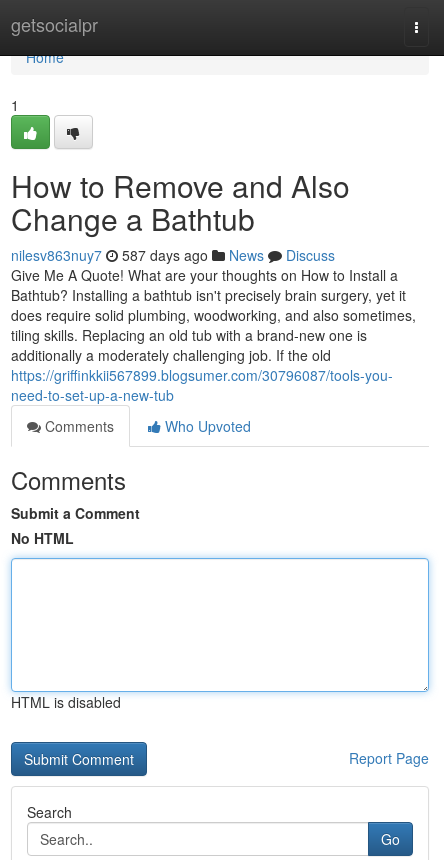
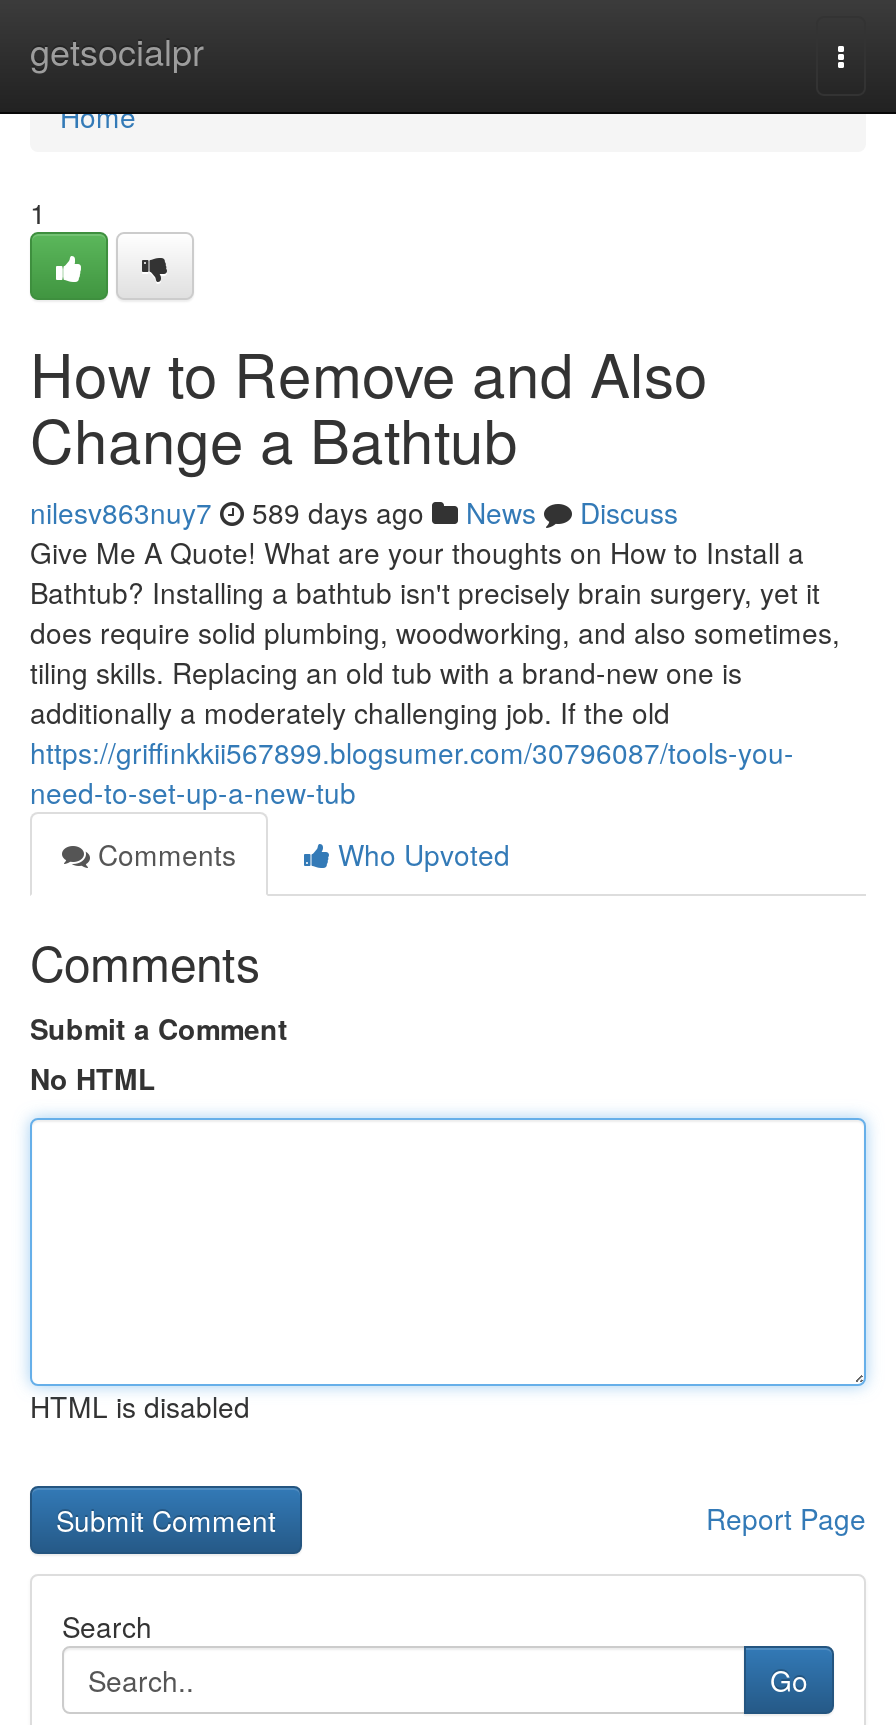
- nilesv863nuy7 587 days ago News Discuss
+ nilesv863nuy7 589 days ago News Discuss
